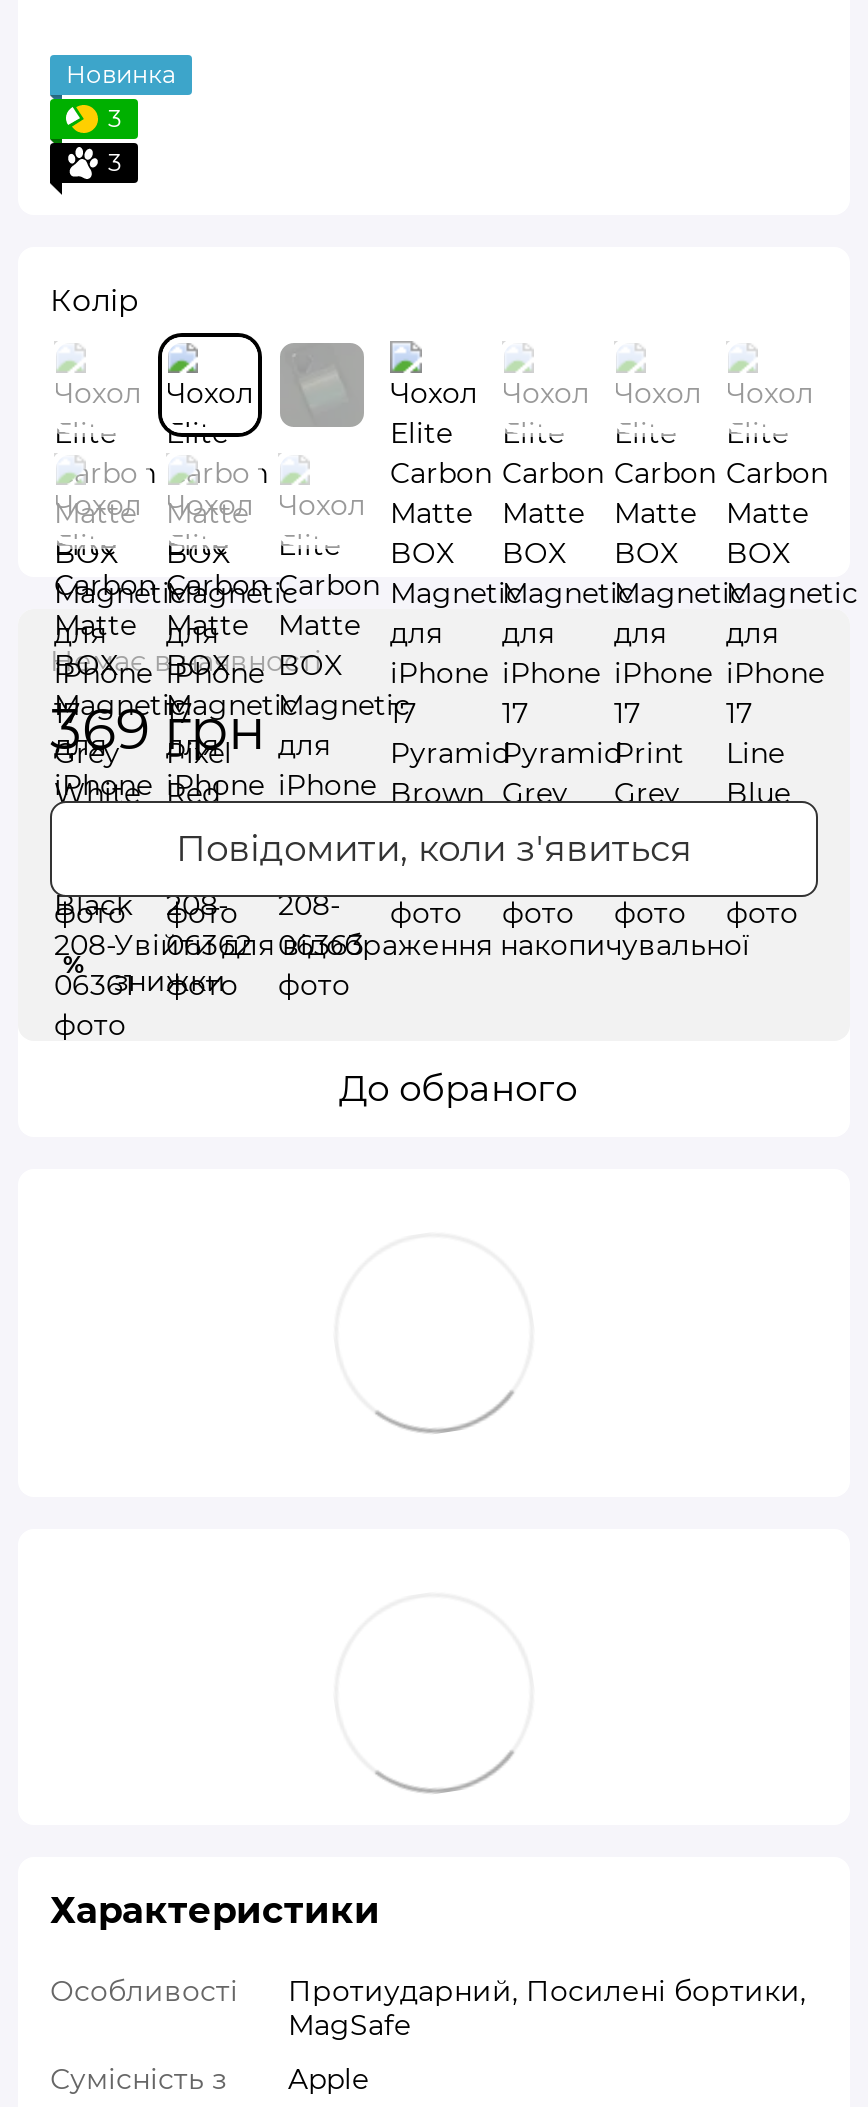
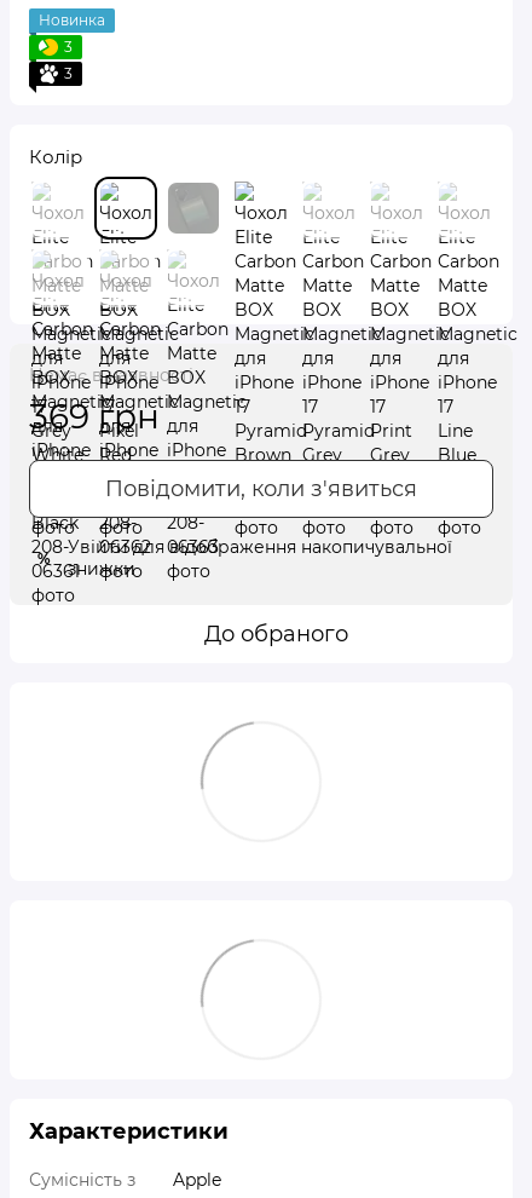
- Особливості
- Протиударний, Посилені бортики,
- MagSafe
